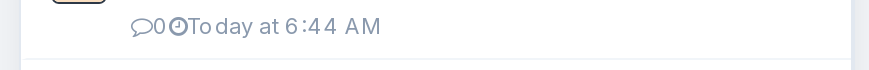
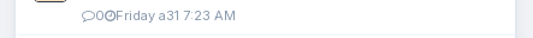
- 0 Today at 6:44 AM
+ 0 Friday a31 7:23 AM
